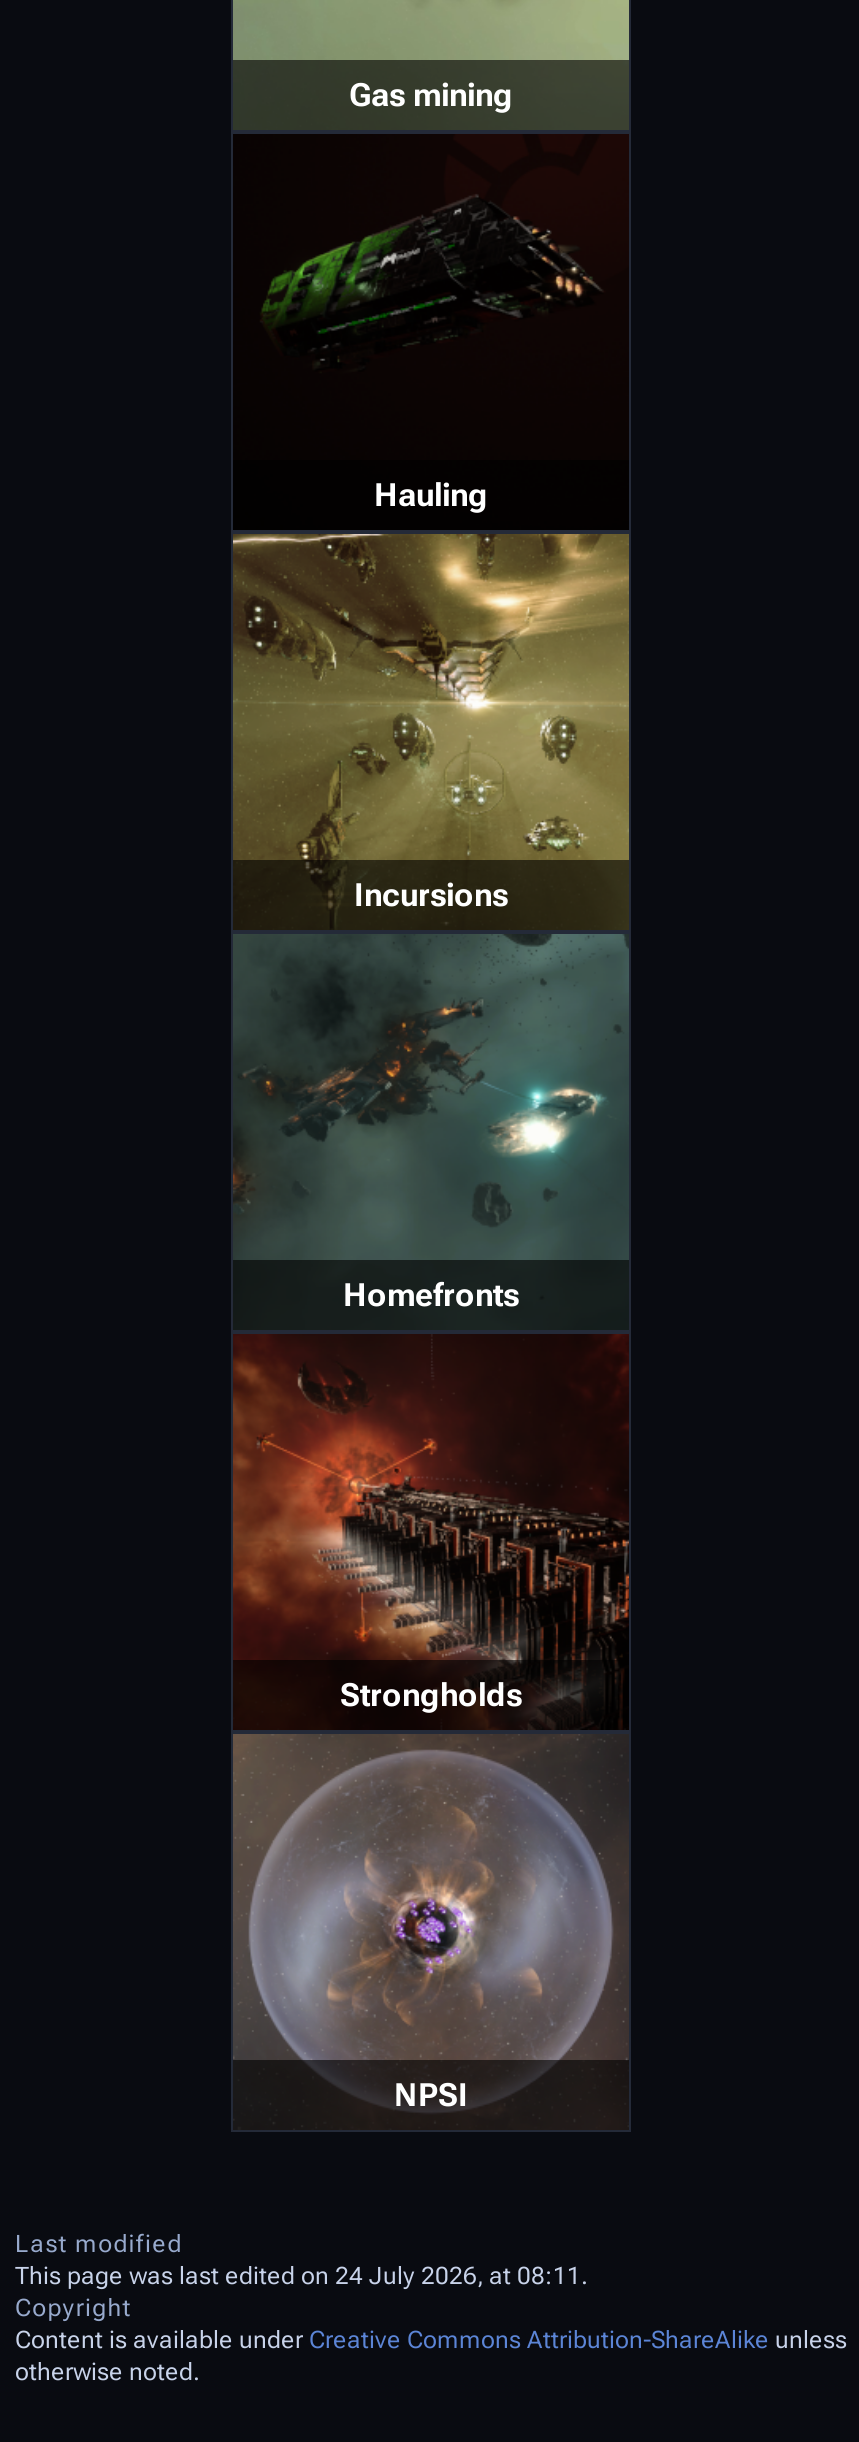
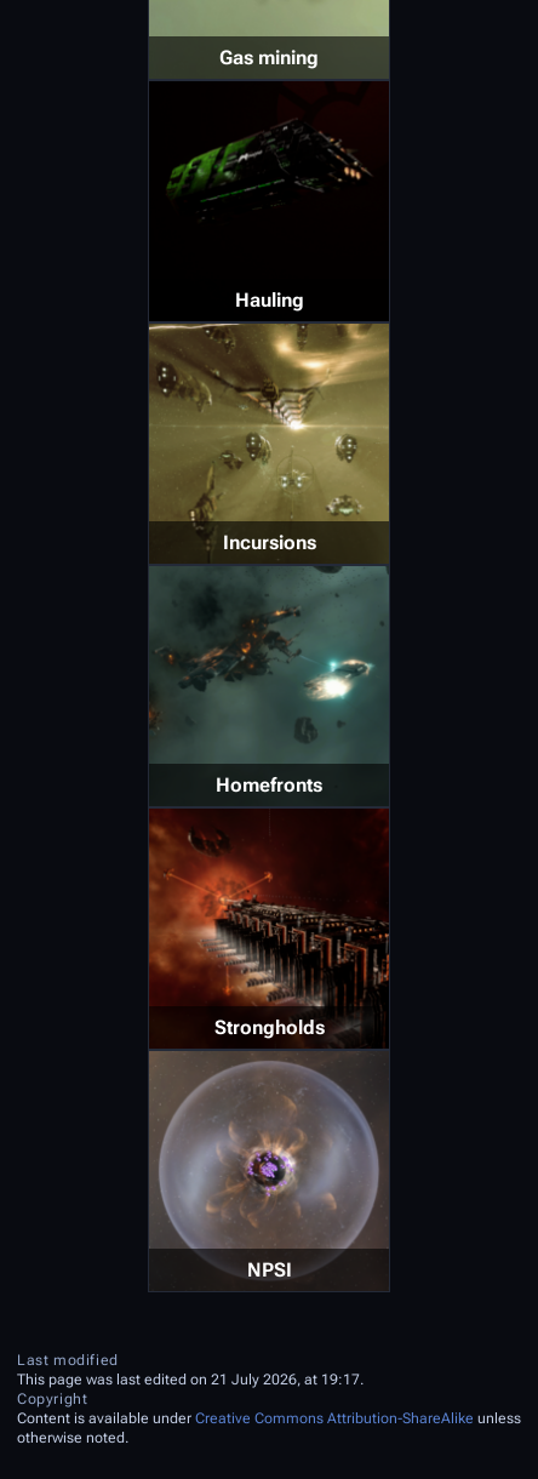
- This page was last edited on 24 July 2026, at 08:11.
+ This page was last edited on 21 July 2026, at 19:17.
